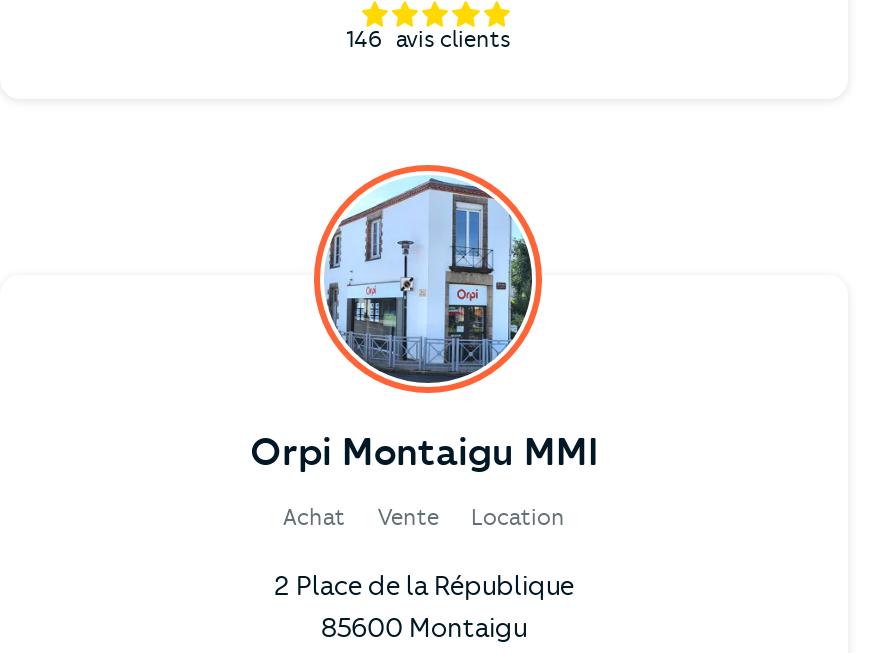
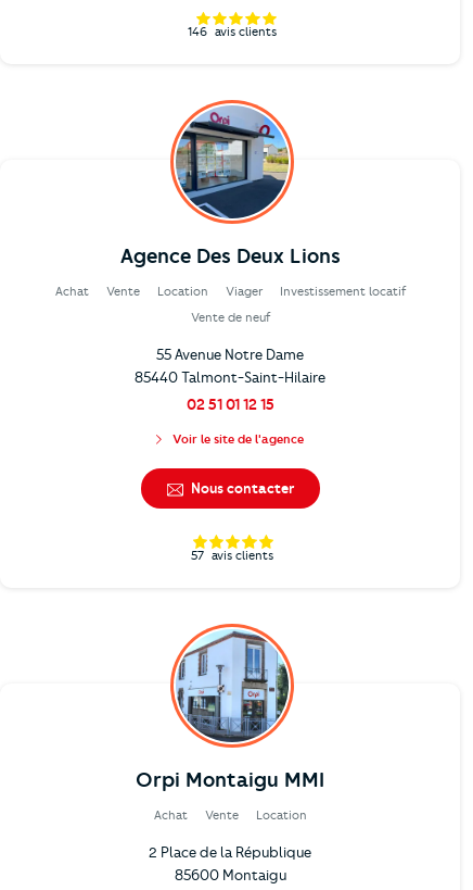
+ [image]
+ Agence Des Deux Lions
+ Achat
+ Vente
+ Location
+ Viager
+ Investissement locatif
+ Vente de neuf
+ 55 Avenue Notre Dame
+ 85440 Talmont-Saint-Hilaire
+ 02 51 01 12 15
+ Voir le site de l'agence
+ Nous contacter

+ 57 avis clients
